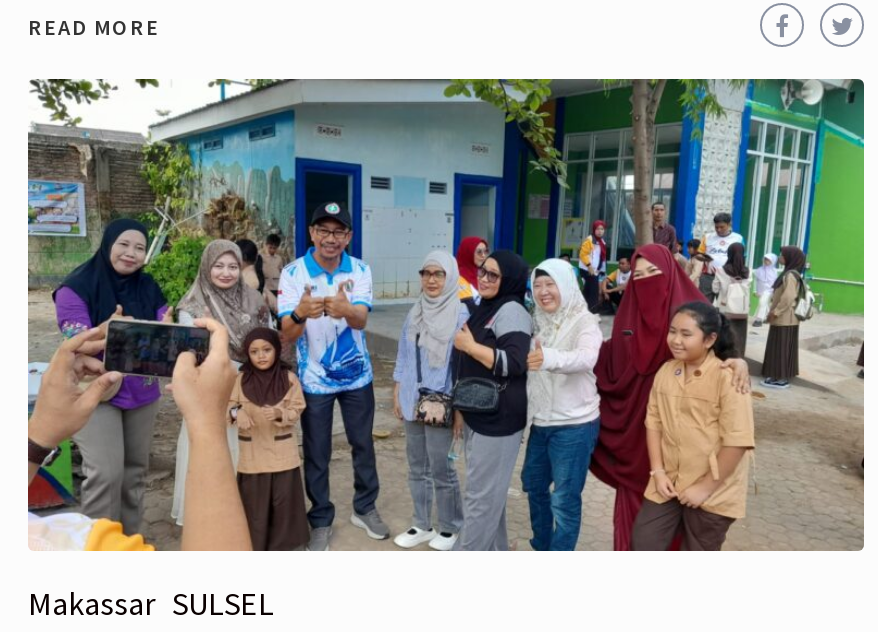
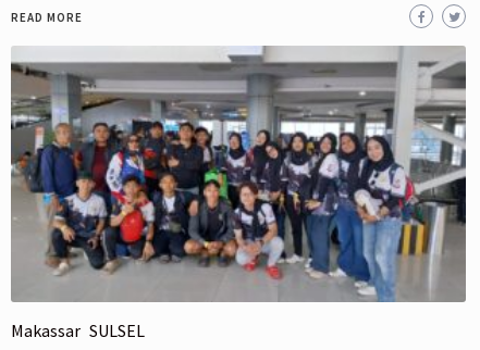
- [image]
+ [image]
